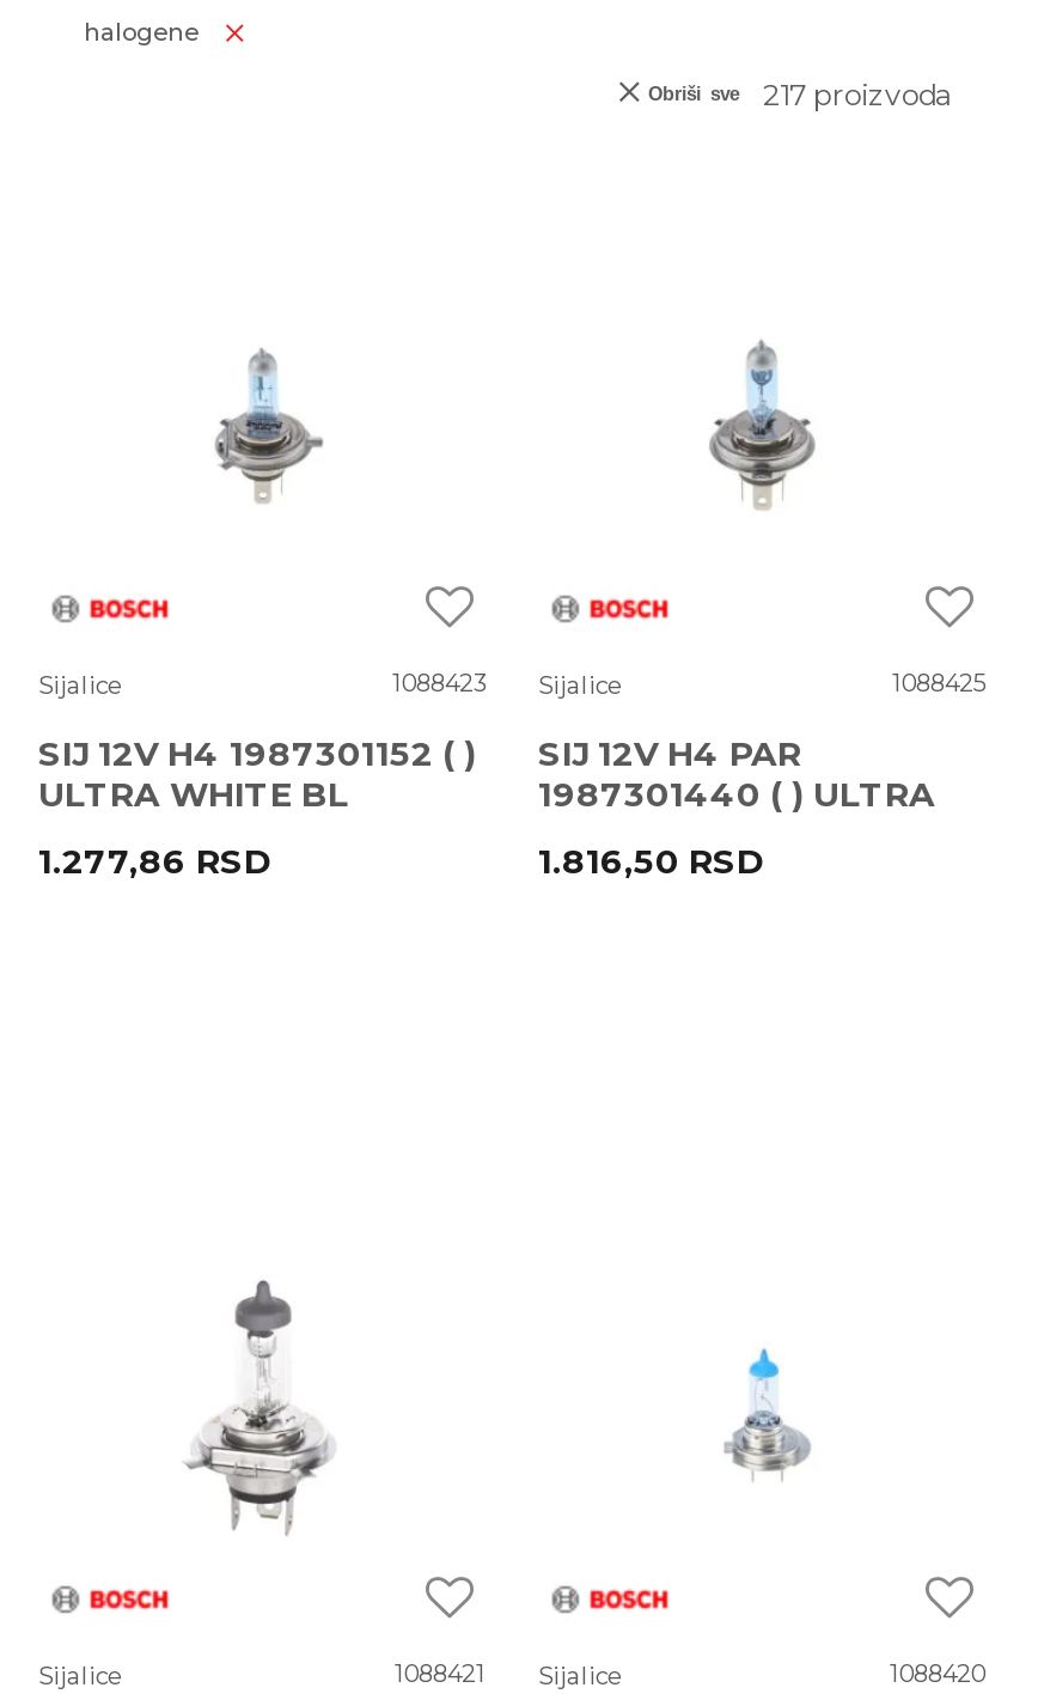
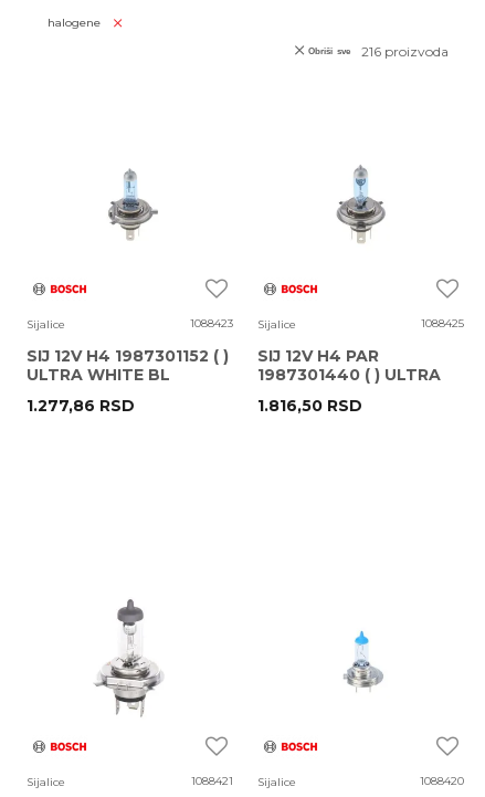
- 217 proizvoda
+ 216 proizvoda
